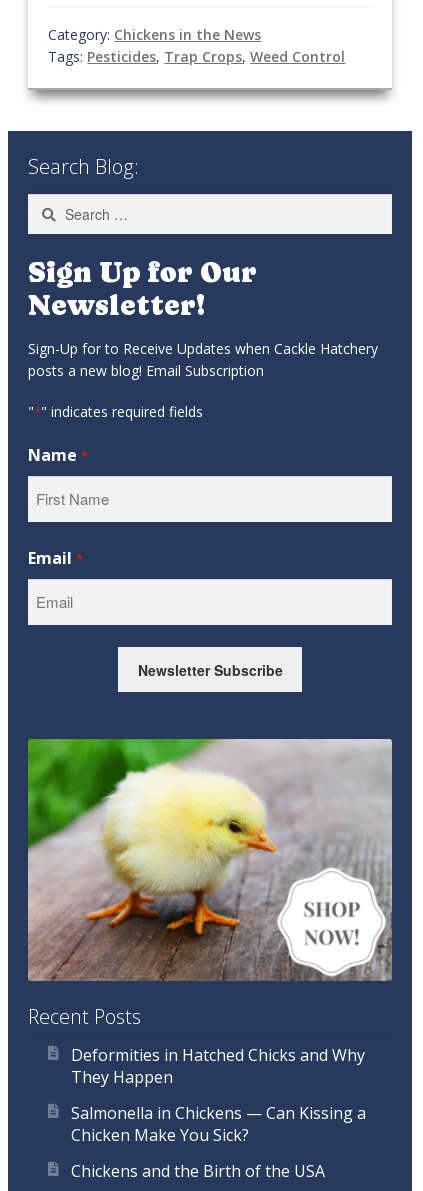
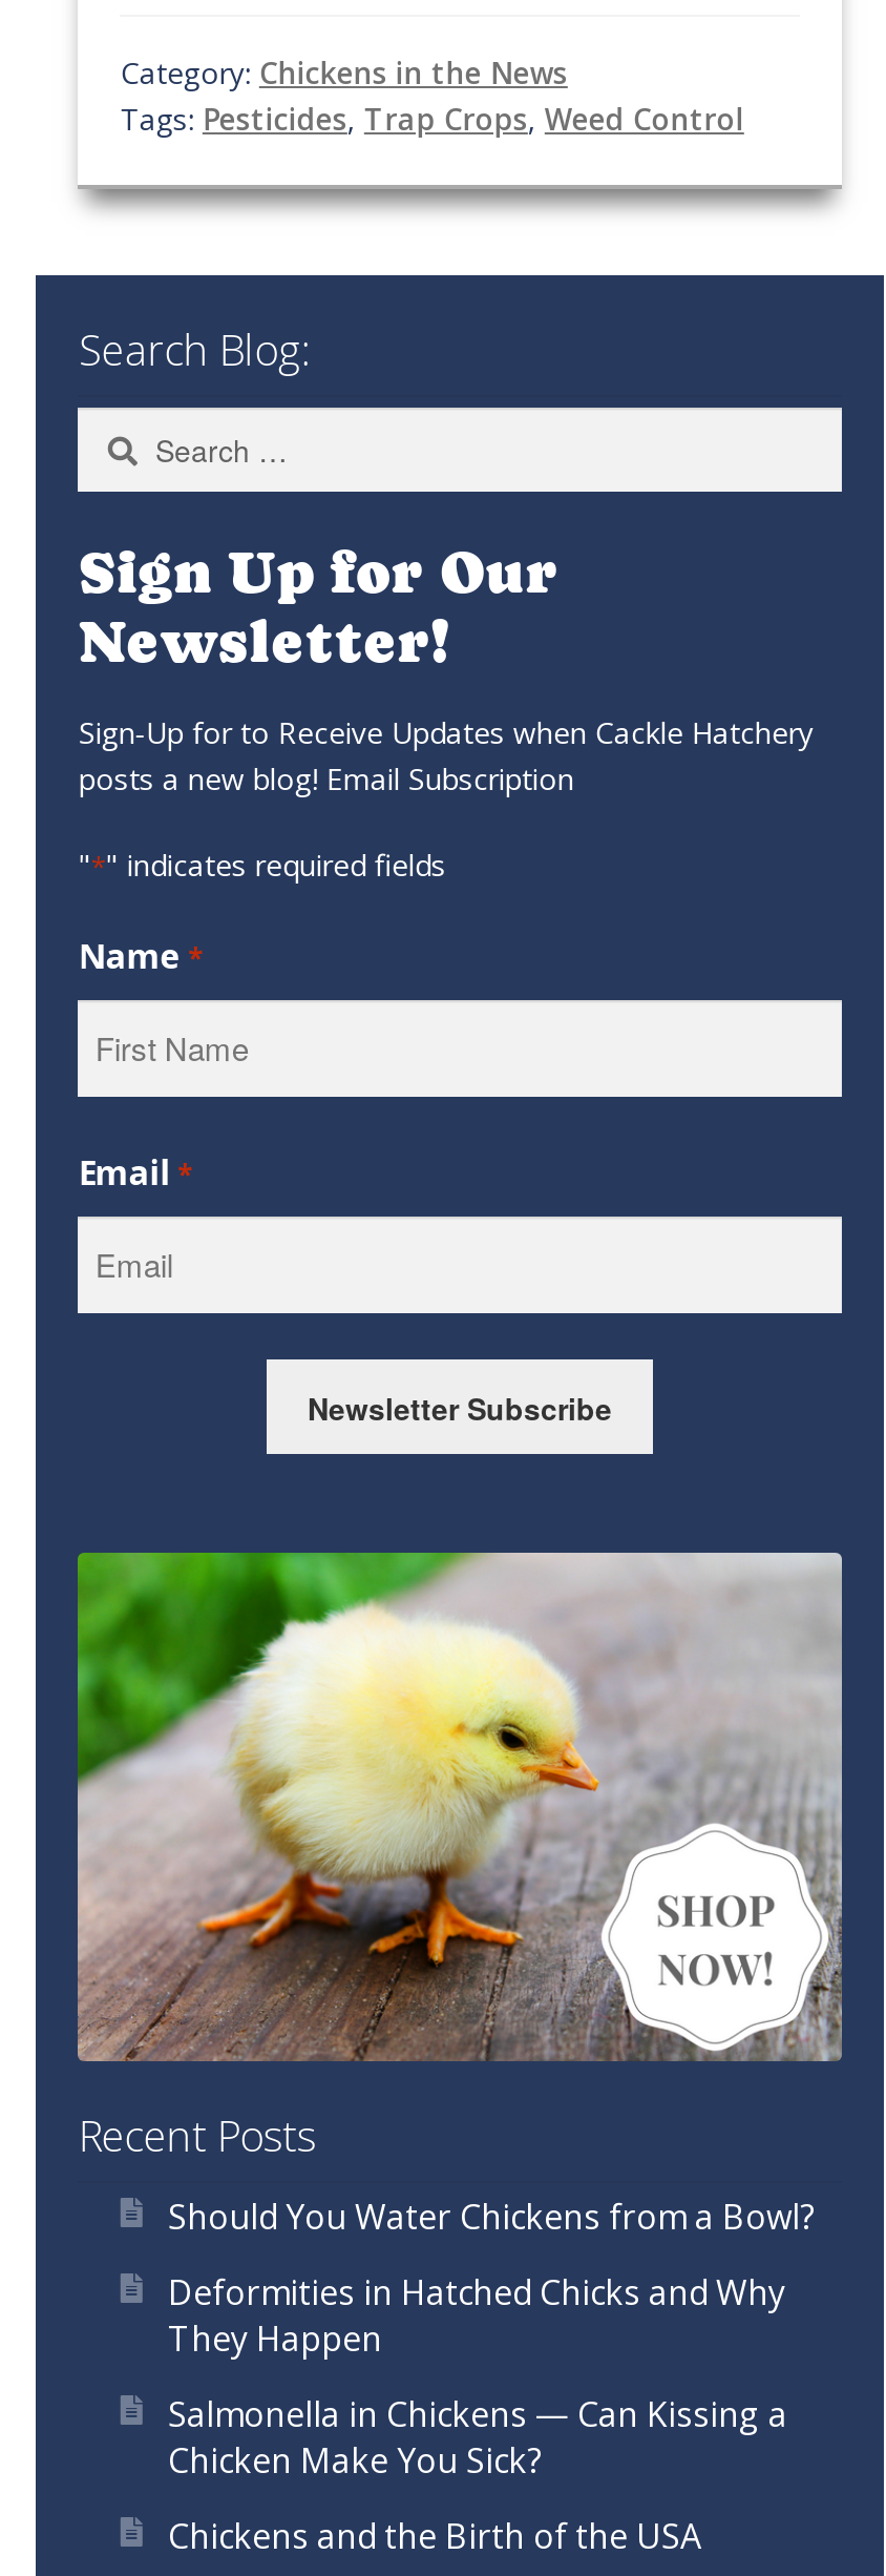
+ Should You Water Chickens from a Bowl?
